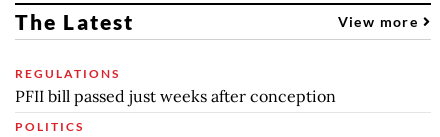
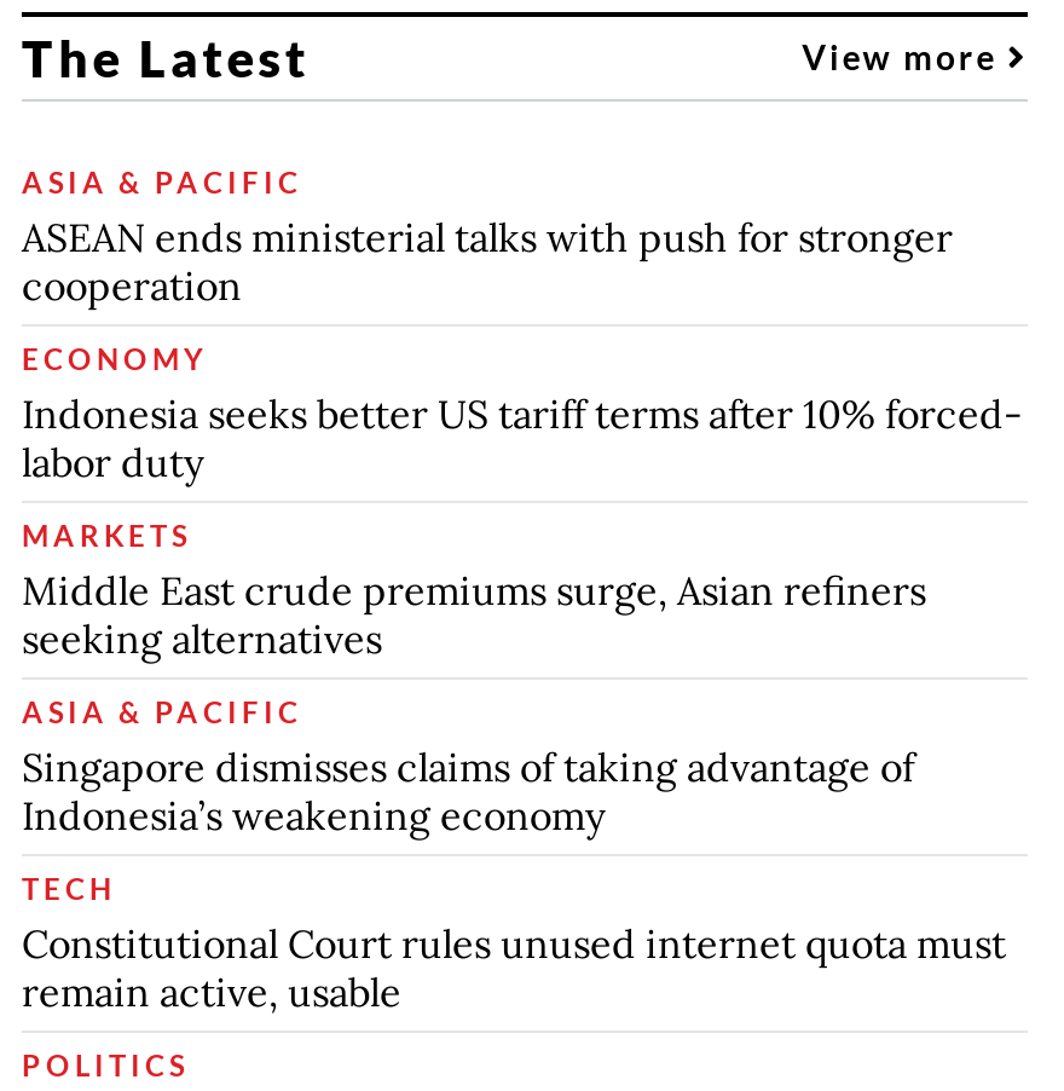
- REGULATIONS
- PFII bill passed just weeks after conception
+ ASIA & PACIFIC
+ ASEAN ends ministerial talks with push for stronger
+ cooperation
+ ECONOMY
+ Indonesia seeks better US tariff terms after 10% forced-
+ labor duty
+ MARKETS
+ Middle East crude premiums surge, Asian refiners
+ seeking alternatives
+ ASIA & PACIFIC
+ Singapore dismisses claims of taking advantage of
+ Indonesia’s weakening economy
+ TECH
+ Constitutional Court rules unused internet quota must
+ remain active, usable
